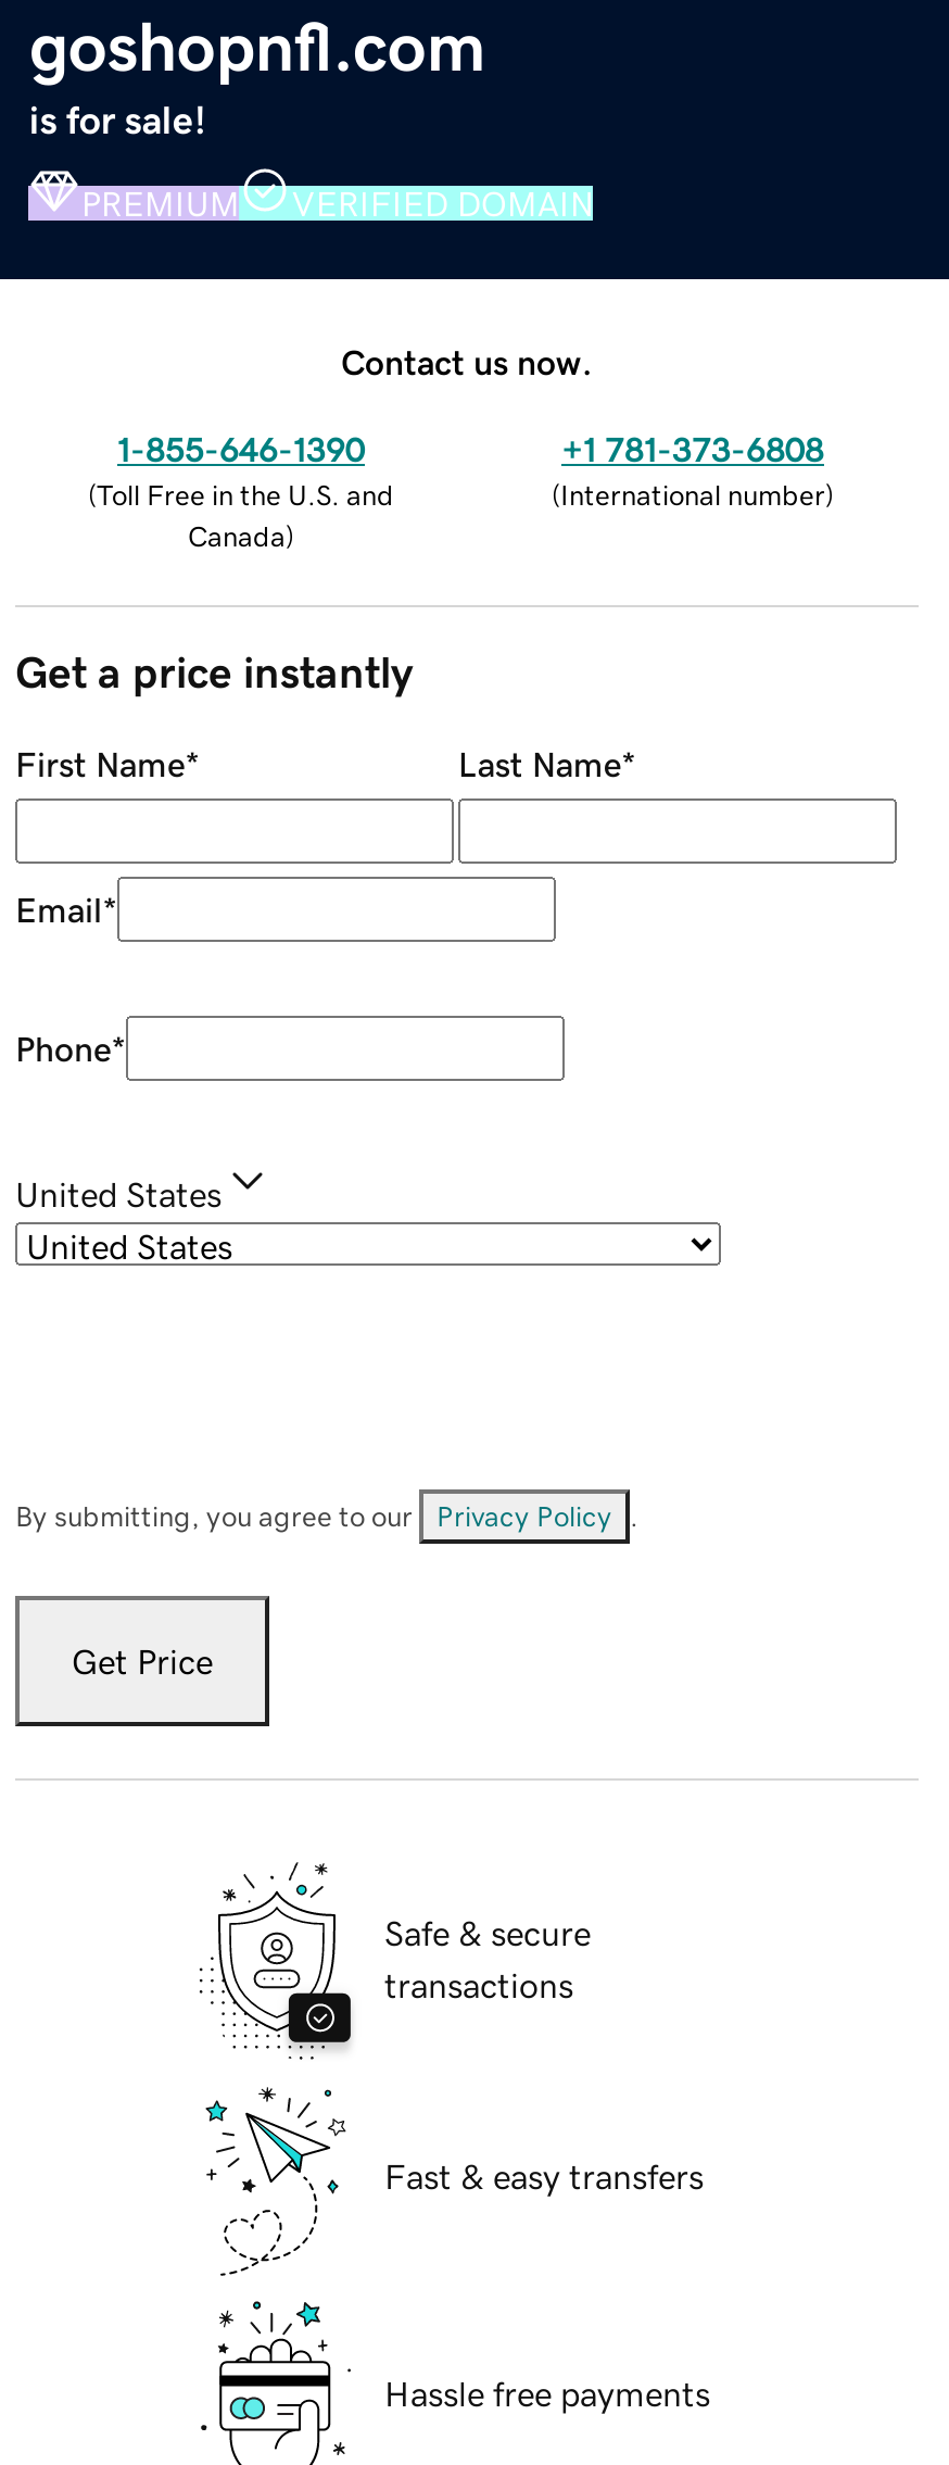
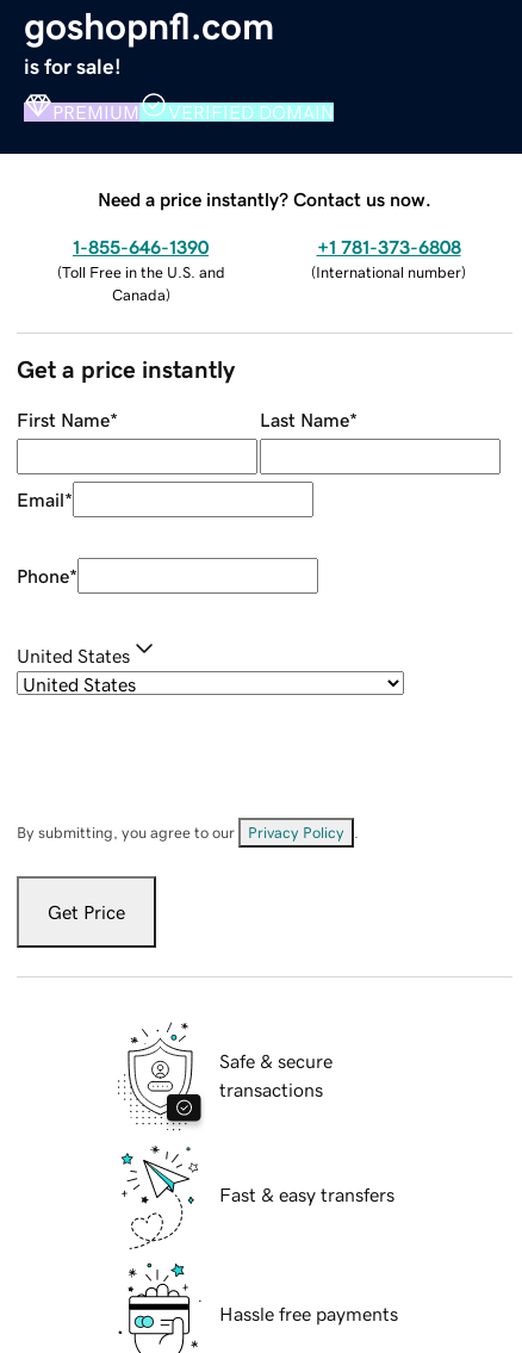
- Contact us now.
+ Need a price instantly? Contact us now.
